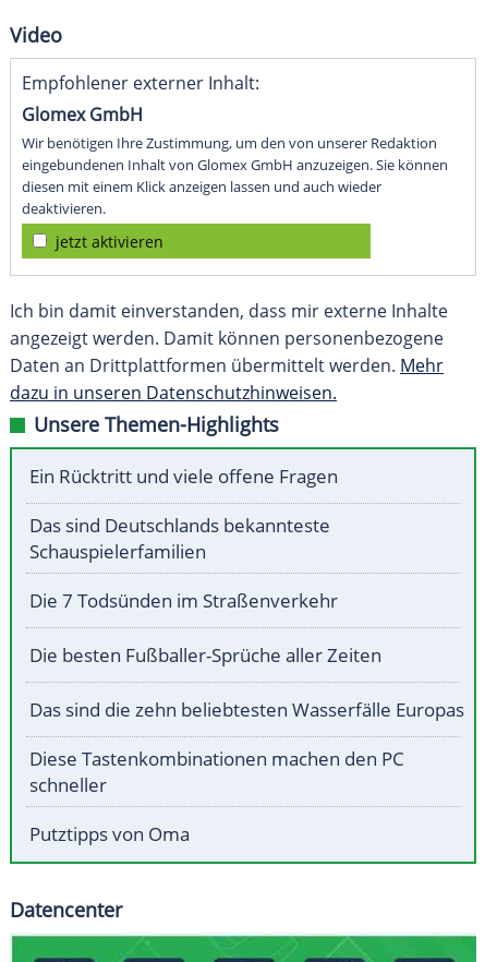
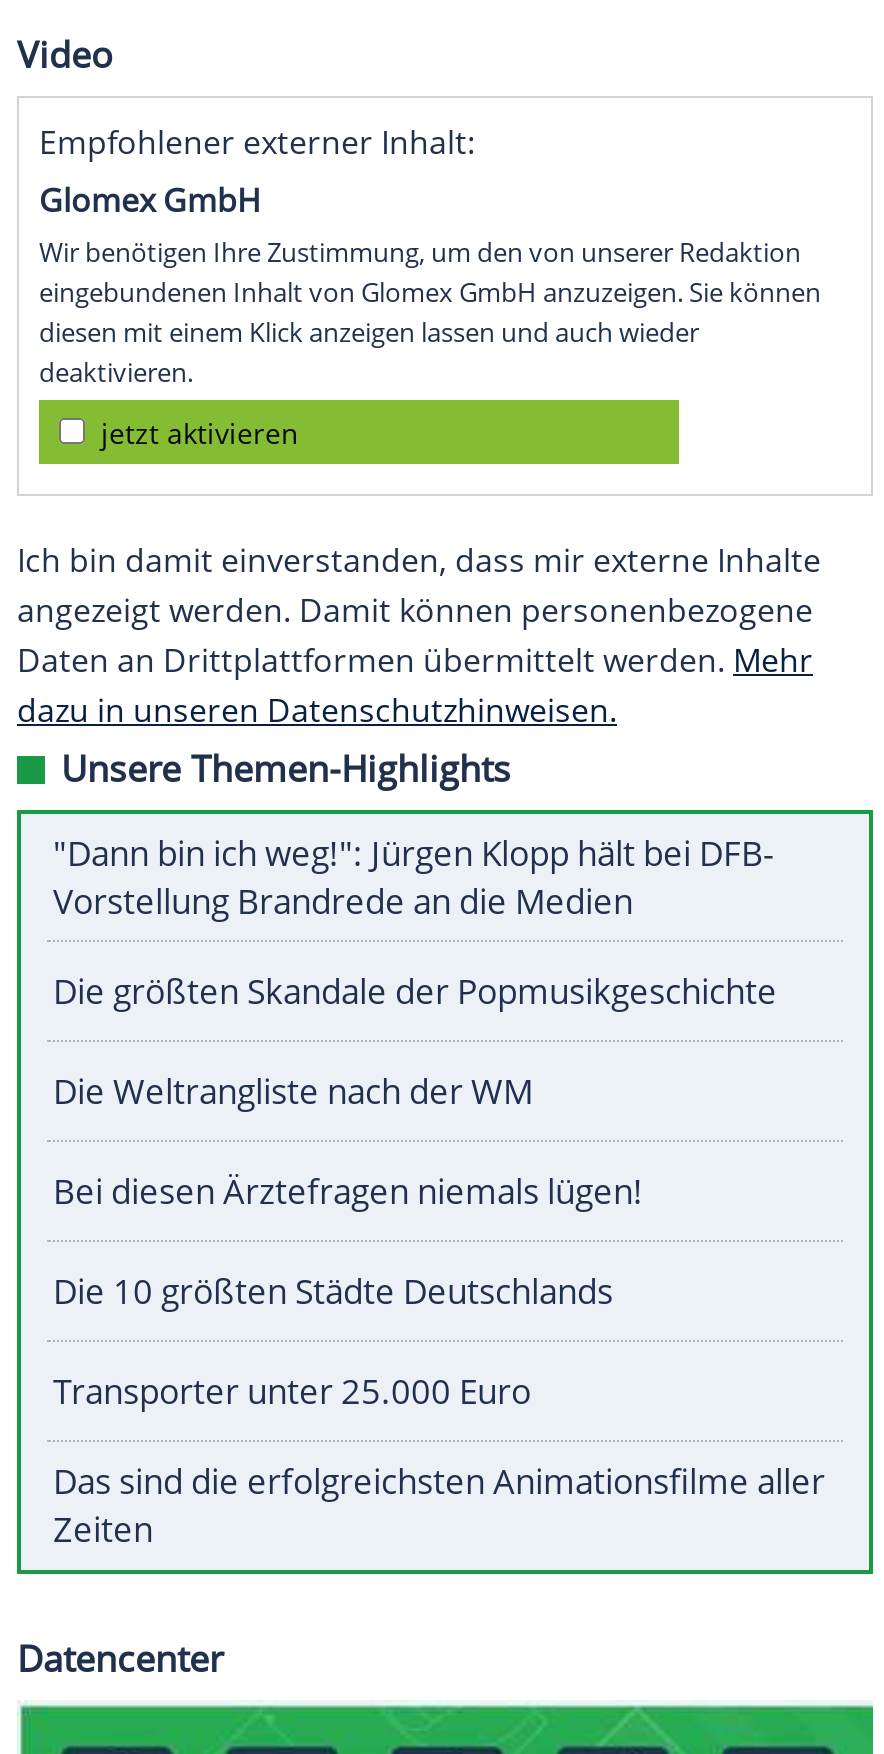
- Ein Rücktritt und viele offene Fragen
+ "Dann bin ich weg!": Jürgen Klopp hält bei DFB-
+ Vorstellung Brandrede an die Medien

- Das sind Deutschlands bekannteste
- Schauspielerfamilien
+ Die größten Skandale der Popmusikgeschichte

- Die 7 Todsünden im Straßenverkehr
+ Die Weltrangliste nach der WM

- Die besten Fußballer-Sprüche aller Zeiten
+ Bei diesen Ärztefragen niemals lügen!

- Das sind die zehn beliebtesten Wasserfälle Europas
+ Die 10 größten Städte Deutschlands

- Diese Tastenkombinationen machen den PC
- schneller
+ Transporter unter 25.000 Euro

- Putztipps von Oma
+ Das sind die erfolgreichsten Animationsfilme aller
+ Zeiten
